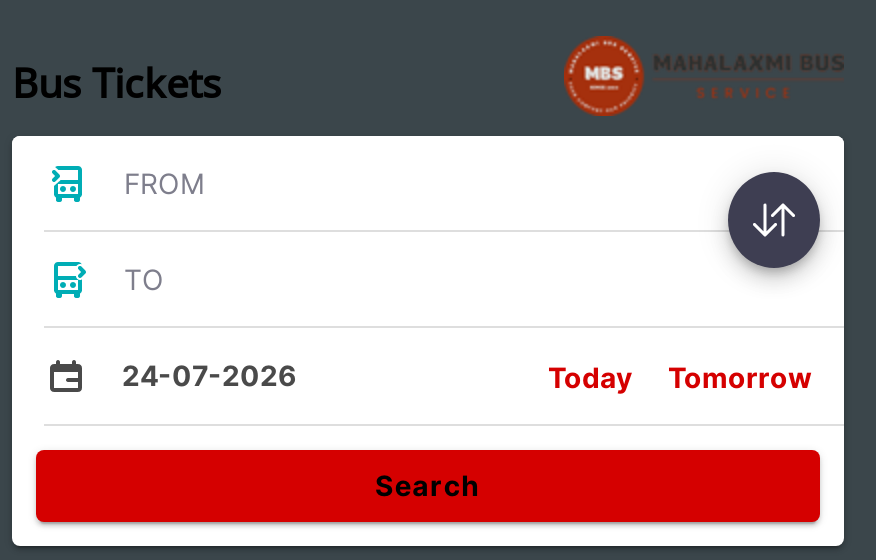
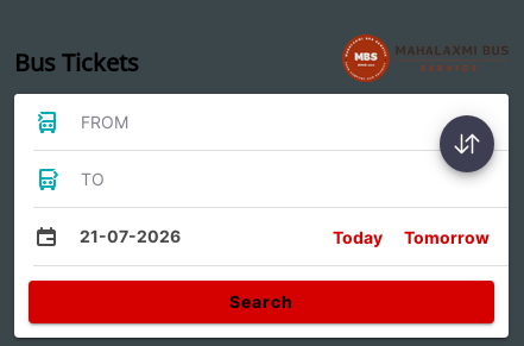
- 24-07-2026
+ 21-07-2026
